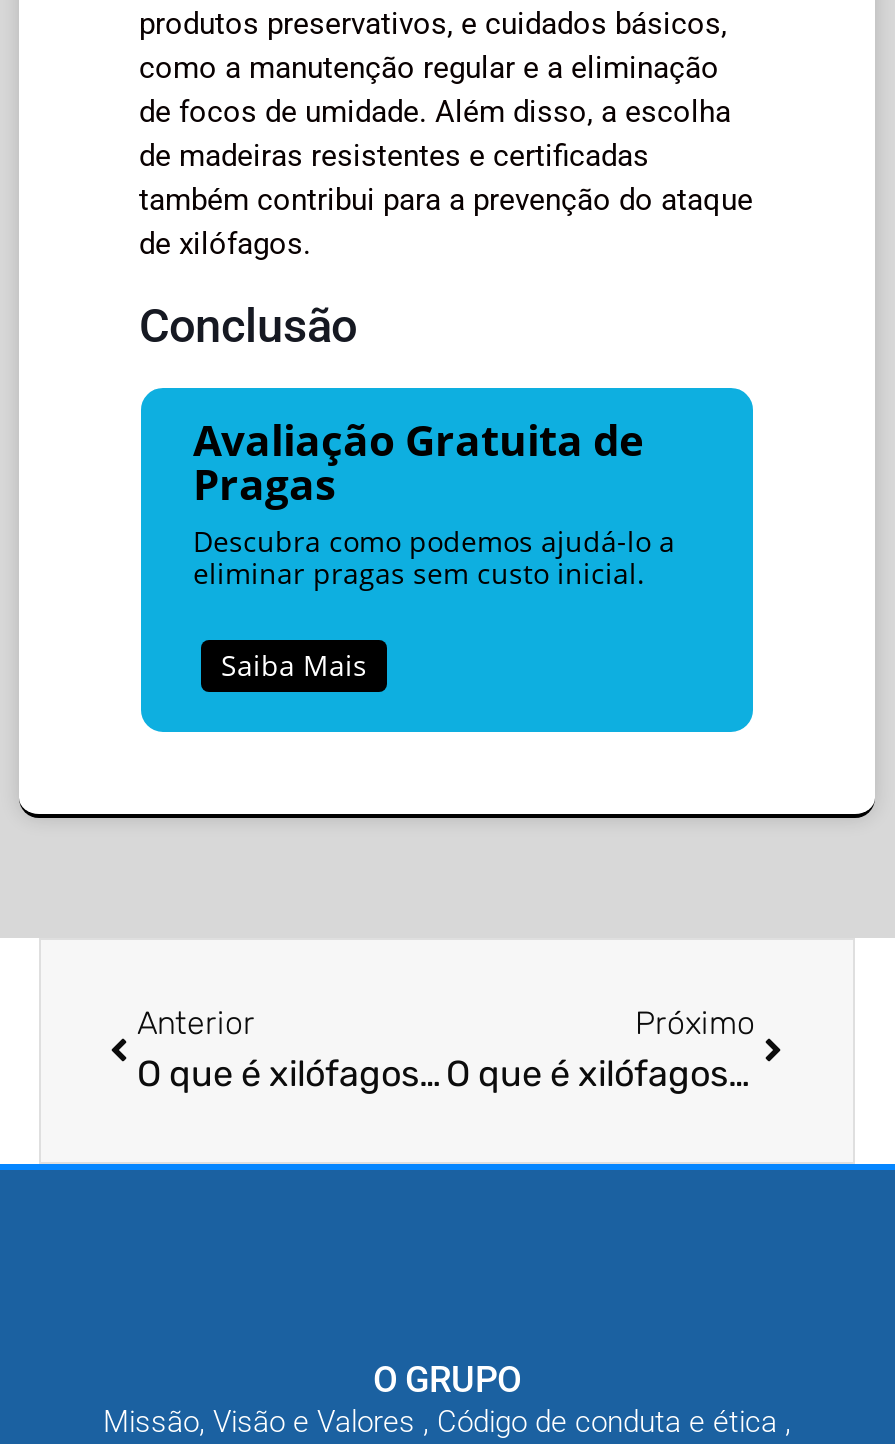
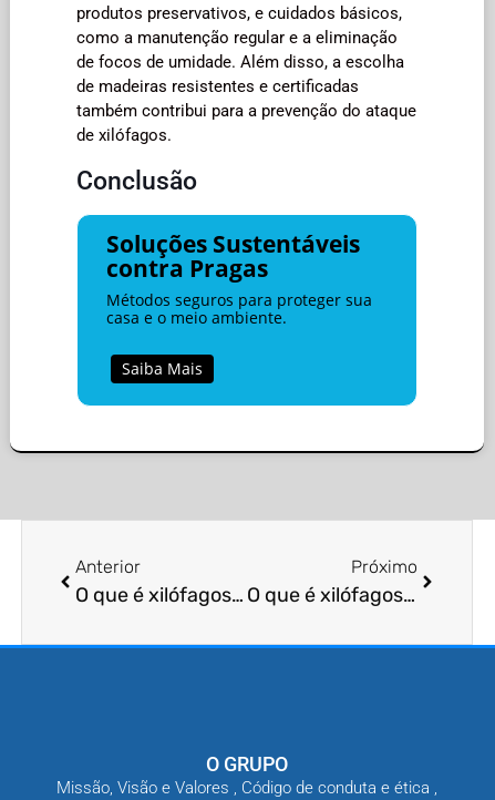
- Avaliação Gratuita de
- Pragas
- Descubra como podemos ajudá-lo a
- eliminar pragas sem custo inicial.
+ Soluções Sustentáveis
+ contra Pragas
+ Métodos seguros para proteger sua
+ casa e o meio ambiente.
